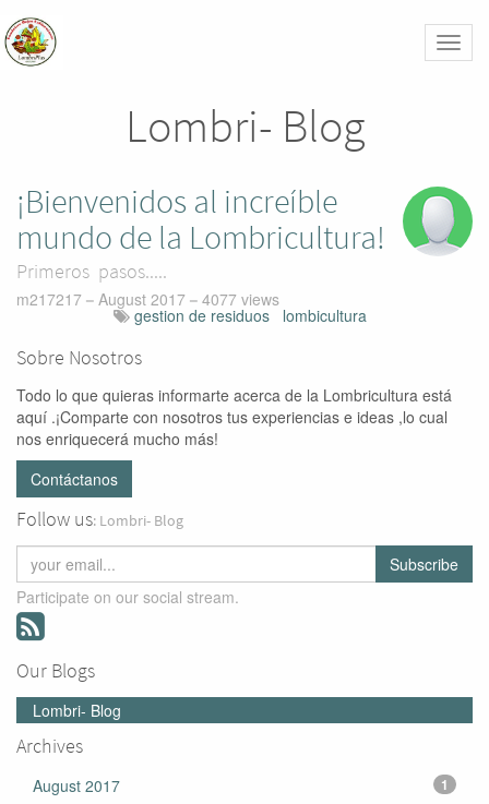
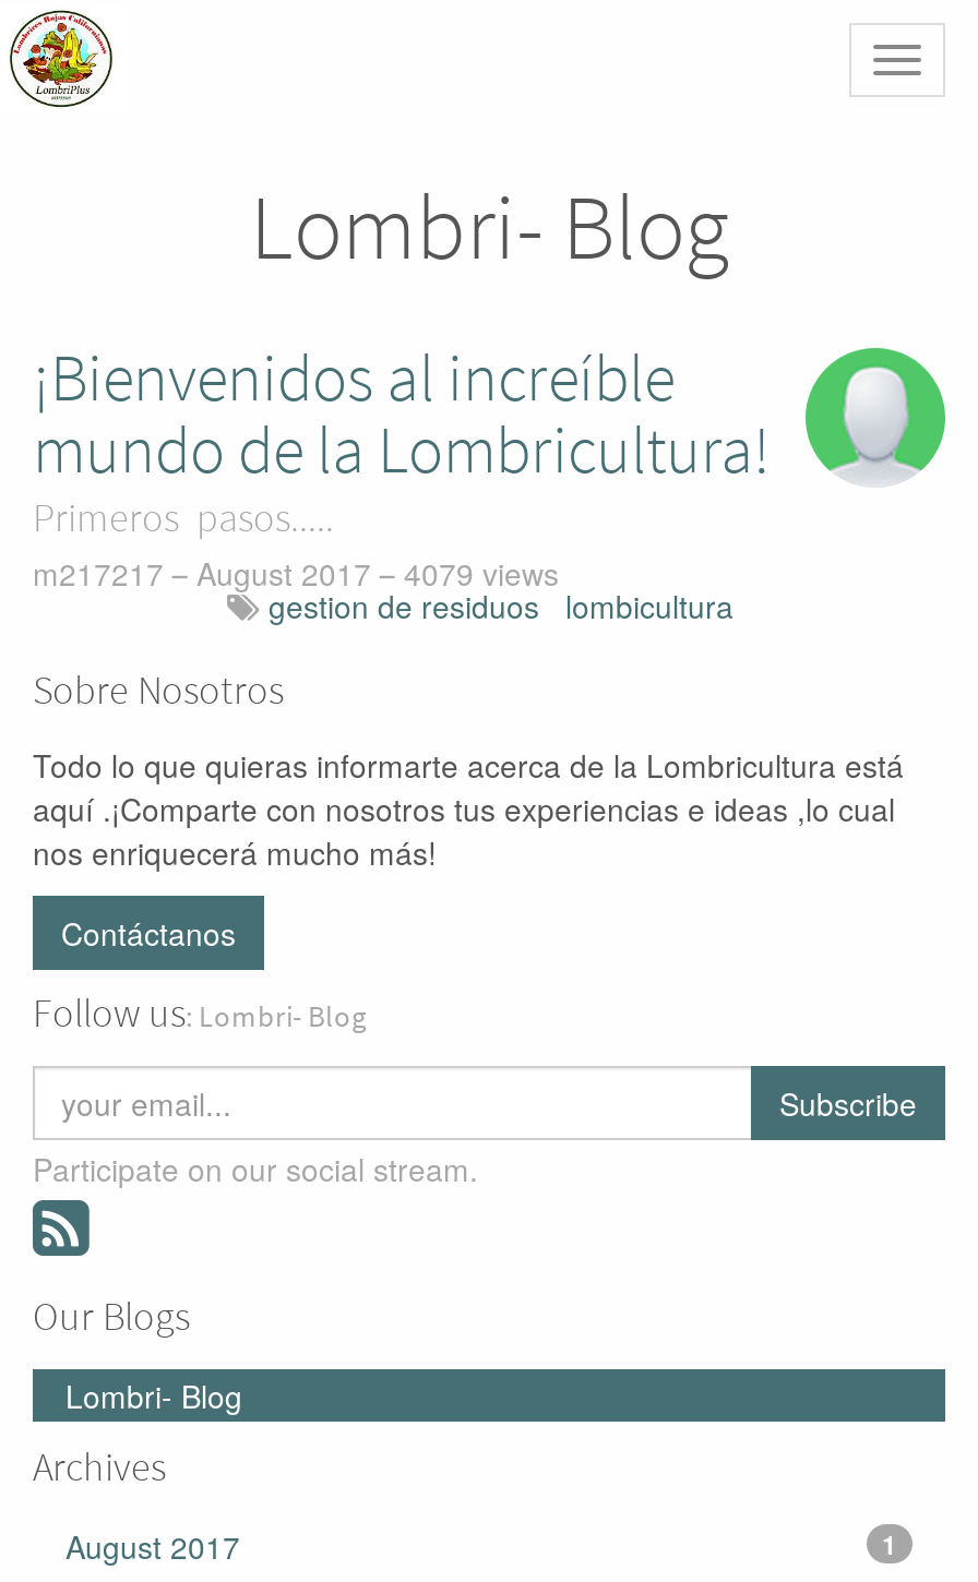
- m217217 August 2017 4077 views
+ m217217 August 2017 4079 views
